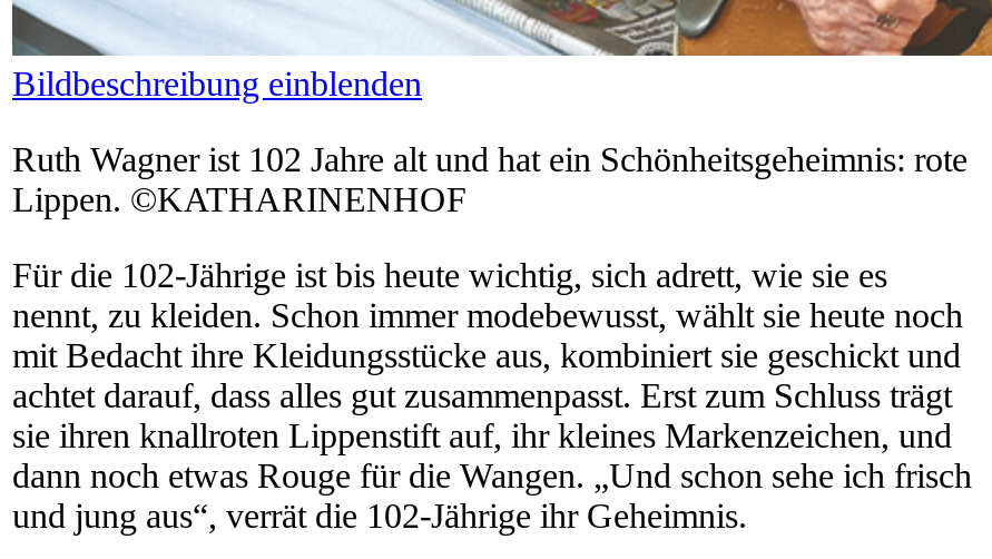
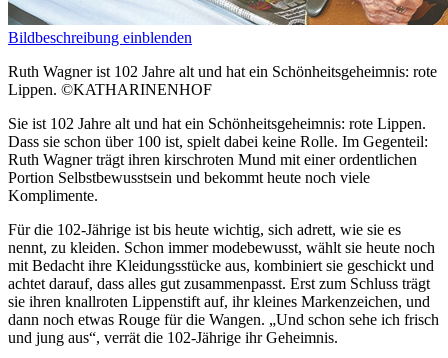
+ Sie ist 102 Jahre alt und hat ein Schönheitsgeheimnis: rote Lippen.
+ Dass sie schon über 100 ist, spielt dabei keine Rolle. Im Gegenteil:
+ Ruth Wagner trägt ihren kirschroten Mund mit einer ordentlichen
+ Portion Selbstbewusstsein und bekommt heute noch viele
+ Komplimente.
